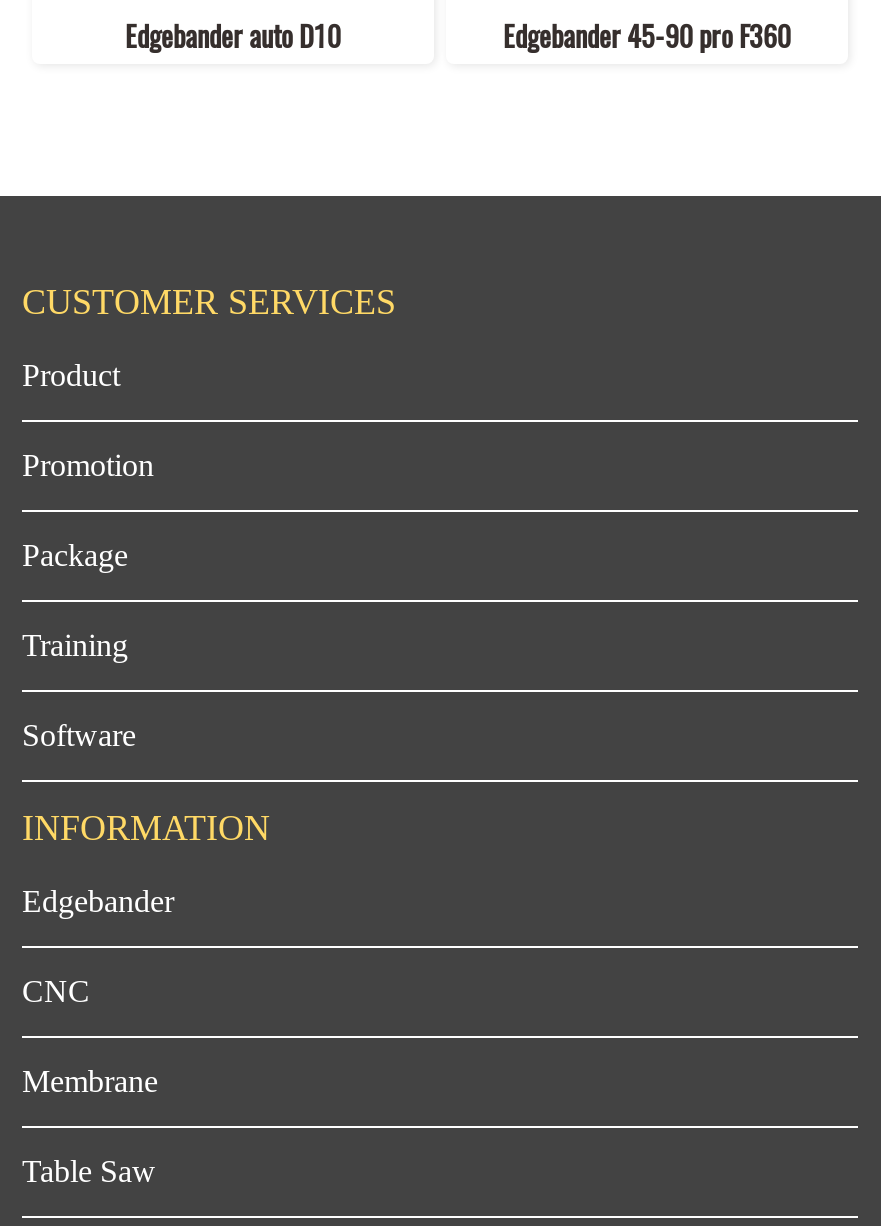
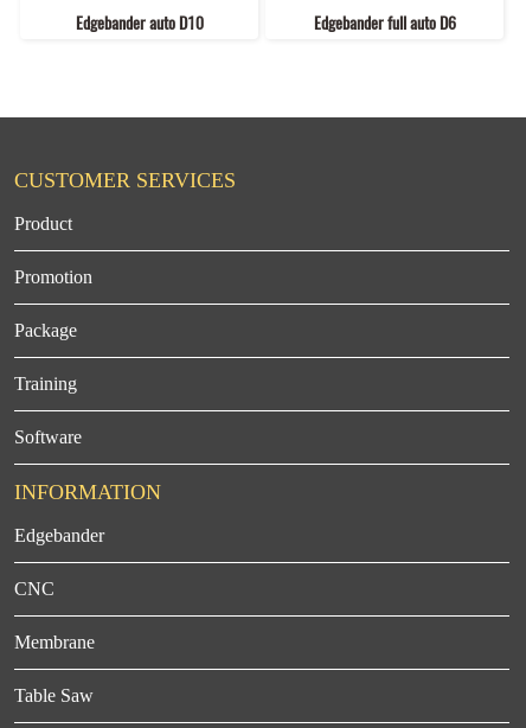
- Edgebander 45-90 pro F360
+ Edgebander full auto D6
